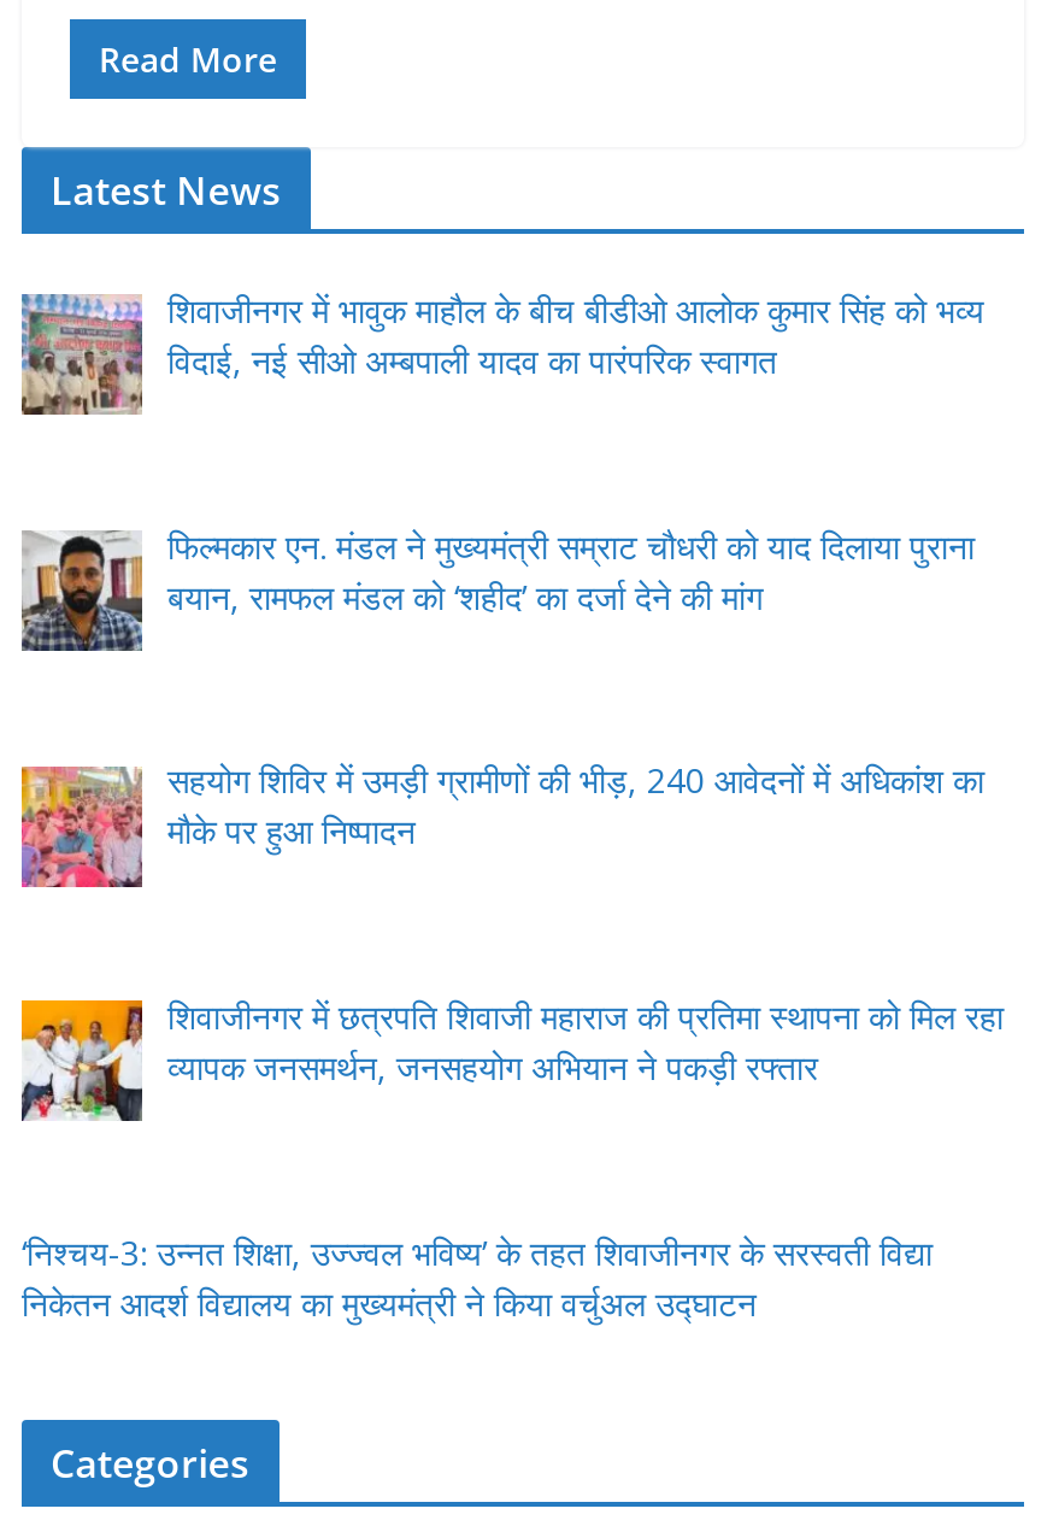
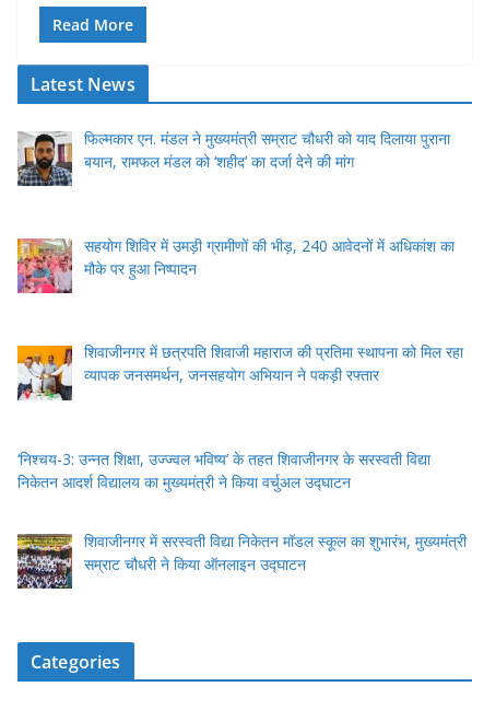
- [image]
- शिवाजीनगर में भावुक माहौल के बीच बीडीओ आलोक कुमार सिंह को भव्य
- विदाई, नई सीओ अम्बपाली यादव का पारंपरिक स्वागत

moved up: [image] | फिल्मकार एन. मंडल ने मुख्यमंत्री सम्राट चौधरी को याद दिलाया पुराना | बयान, रामफल मंडल को ‘शहीद’ का दर्जा देने की मांग | ... | ‘निश्चय-3: उन्नत शिक्षा, उज्ज्वल भविष्य’ के तहत शिवाजीनगर के सरस्वती विद्या | निकेतन आदर्श विद्यालय का मुख्यमंत्री ने किया वर्चुअल उद्घाटन

+ [image]
+ शिवाजीनगर में सरस्वती विद्या निकेतन मॉडल स्कूल का शुभारंभ, मुख्यमंत्री
+ सम्राट चौधरी ने किया ऑनलाइन उद्घाटन
